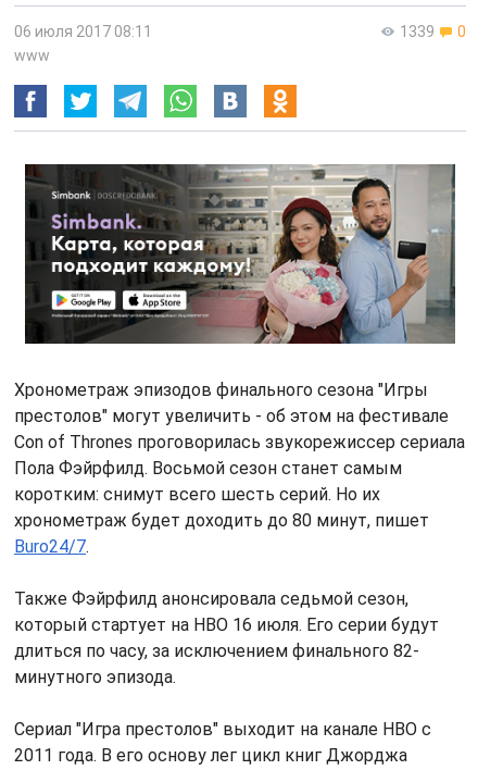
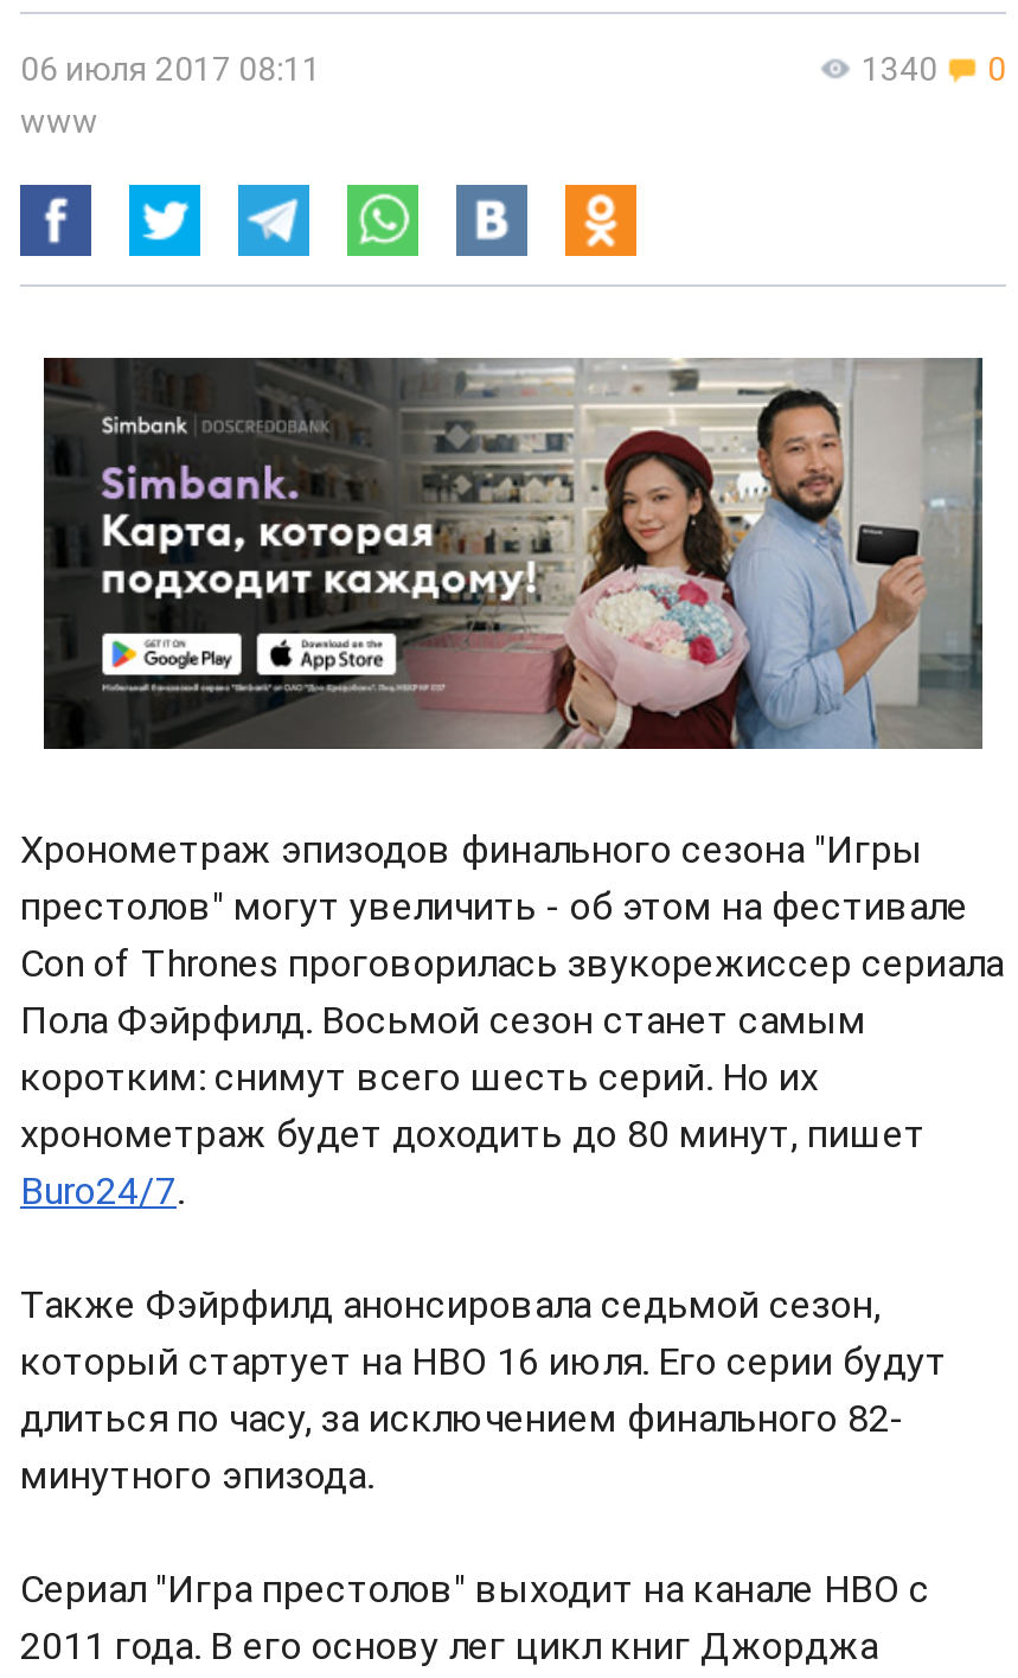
- 1339 0
+ 1340 0
